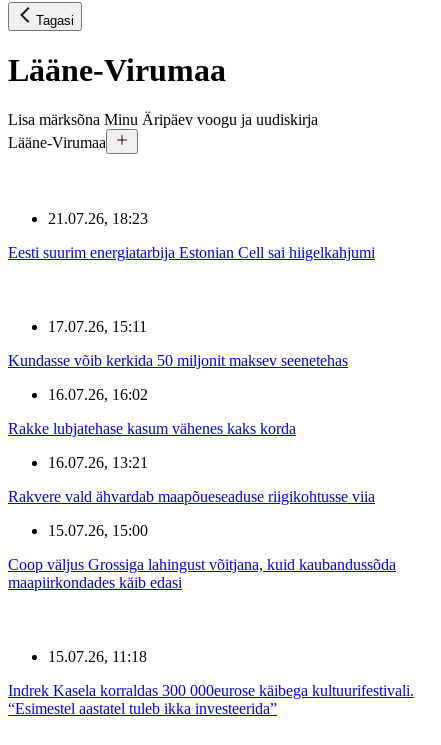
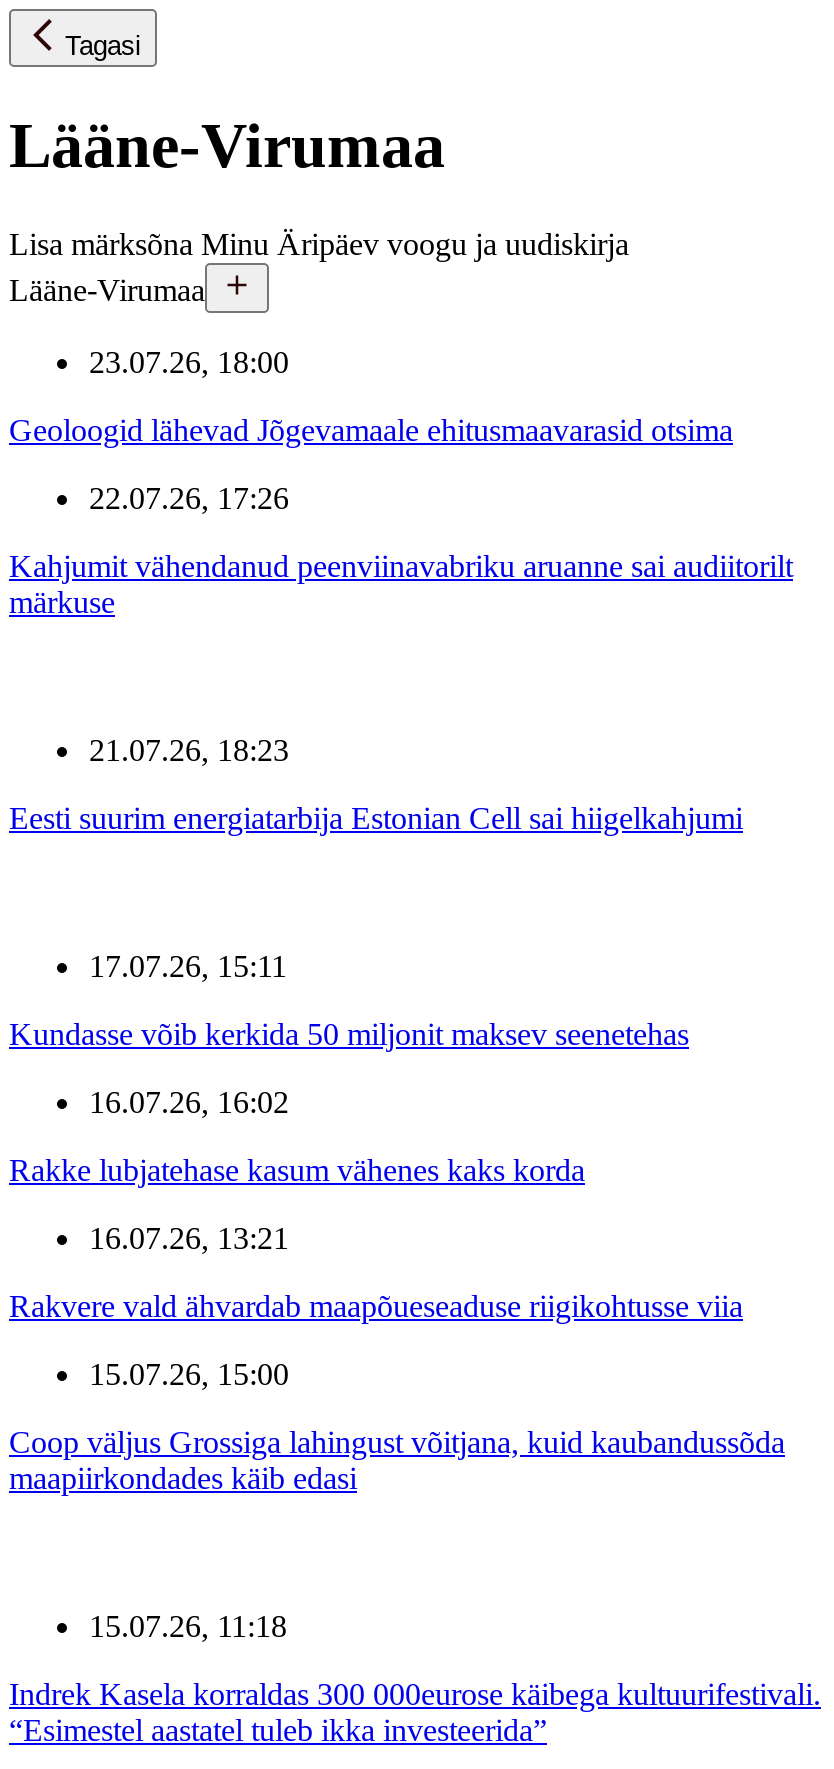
+ 23.07.26, 18:00
+ Geoloogid lähevad Jõgevamaale ehitusmaavarasid otsima
+ 22.07.26, 17:26
+ Kahjumit vähendanud peenviinavabriku aruanne sai audiitorilt
+ märkuse
